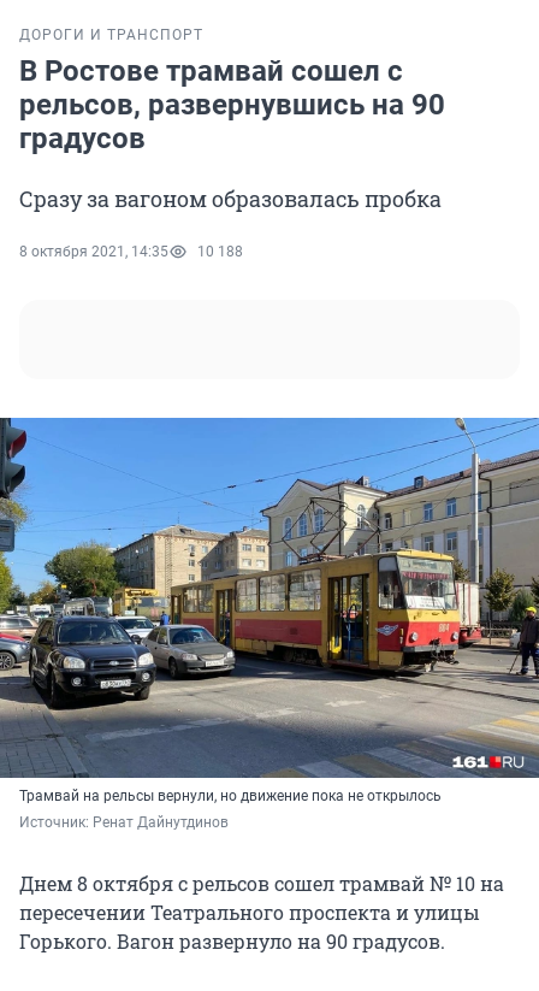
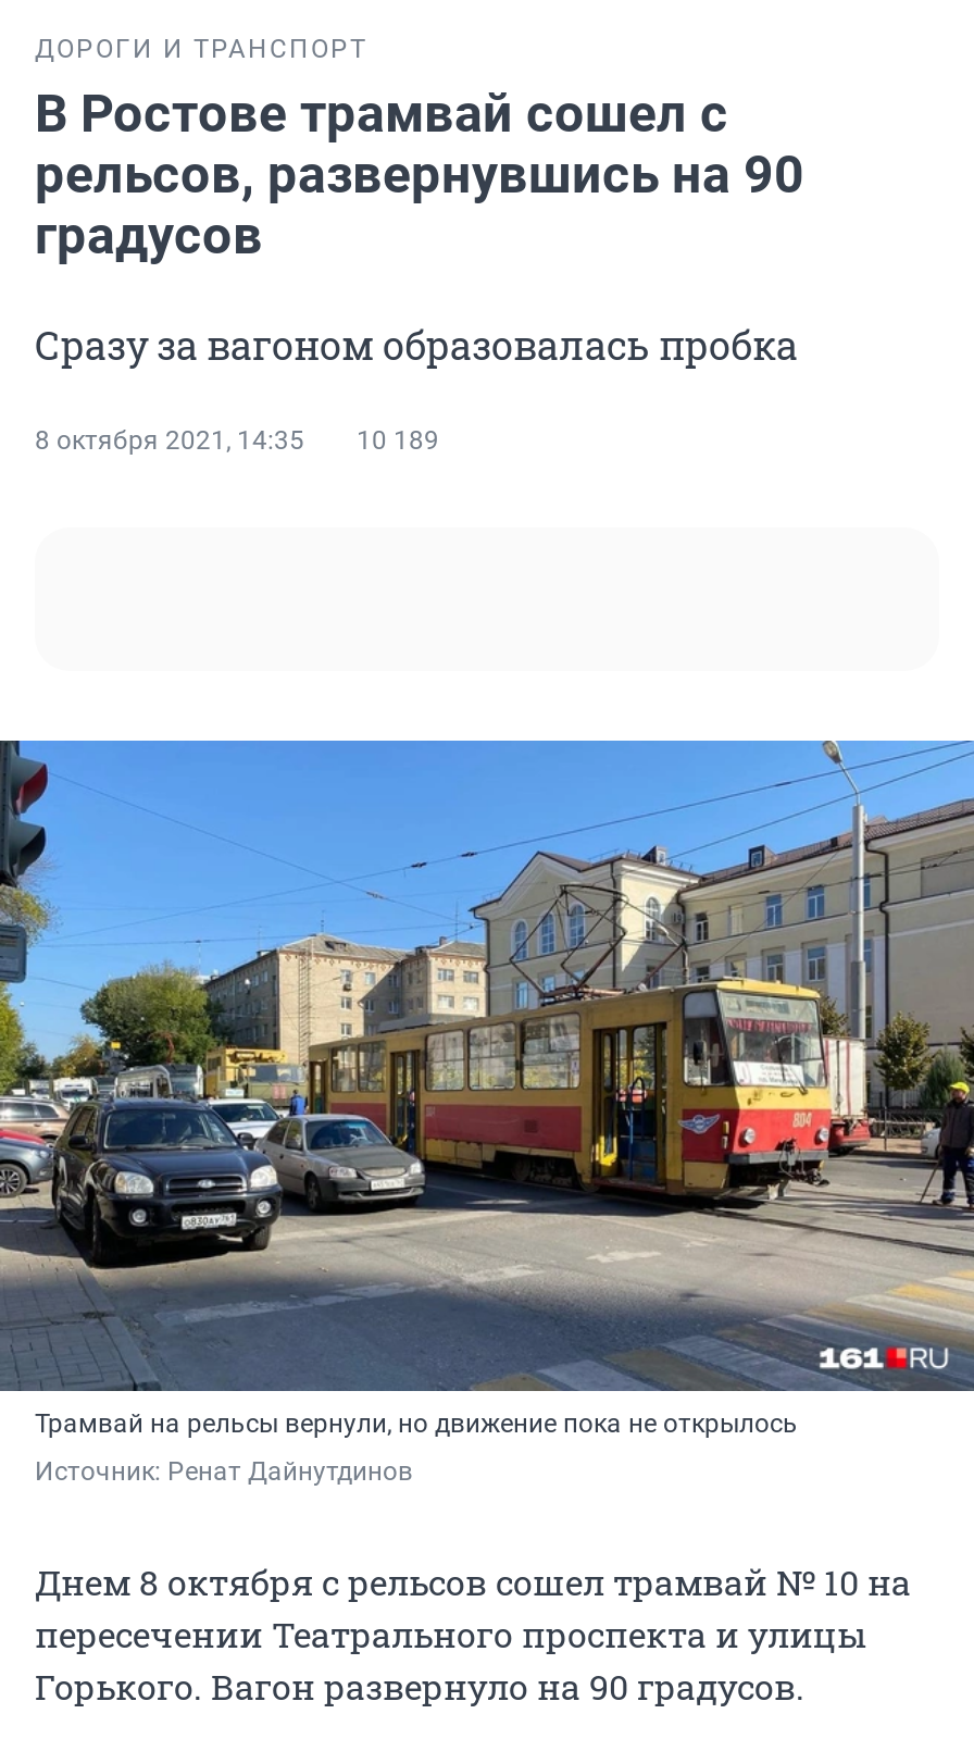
- 8 октября 2021, 14:35 10 188
+ 8 октября 2021, 14:35 10 189
